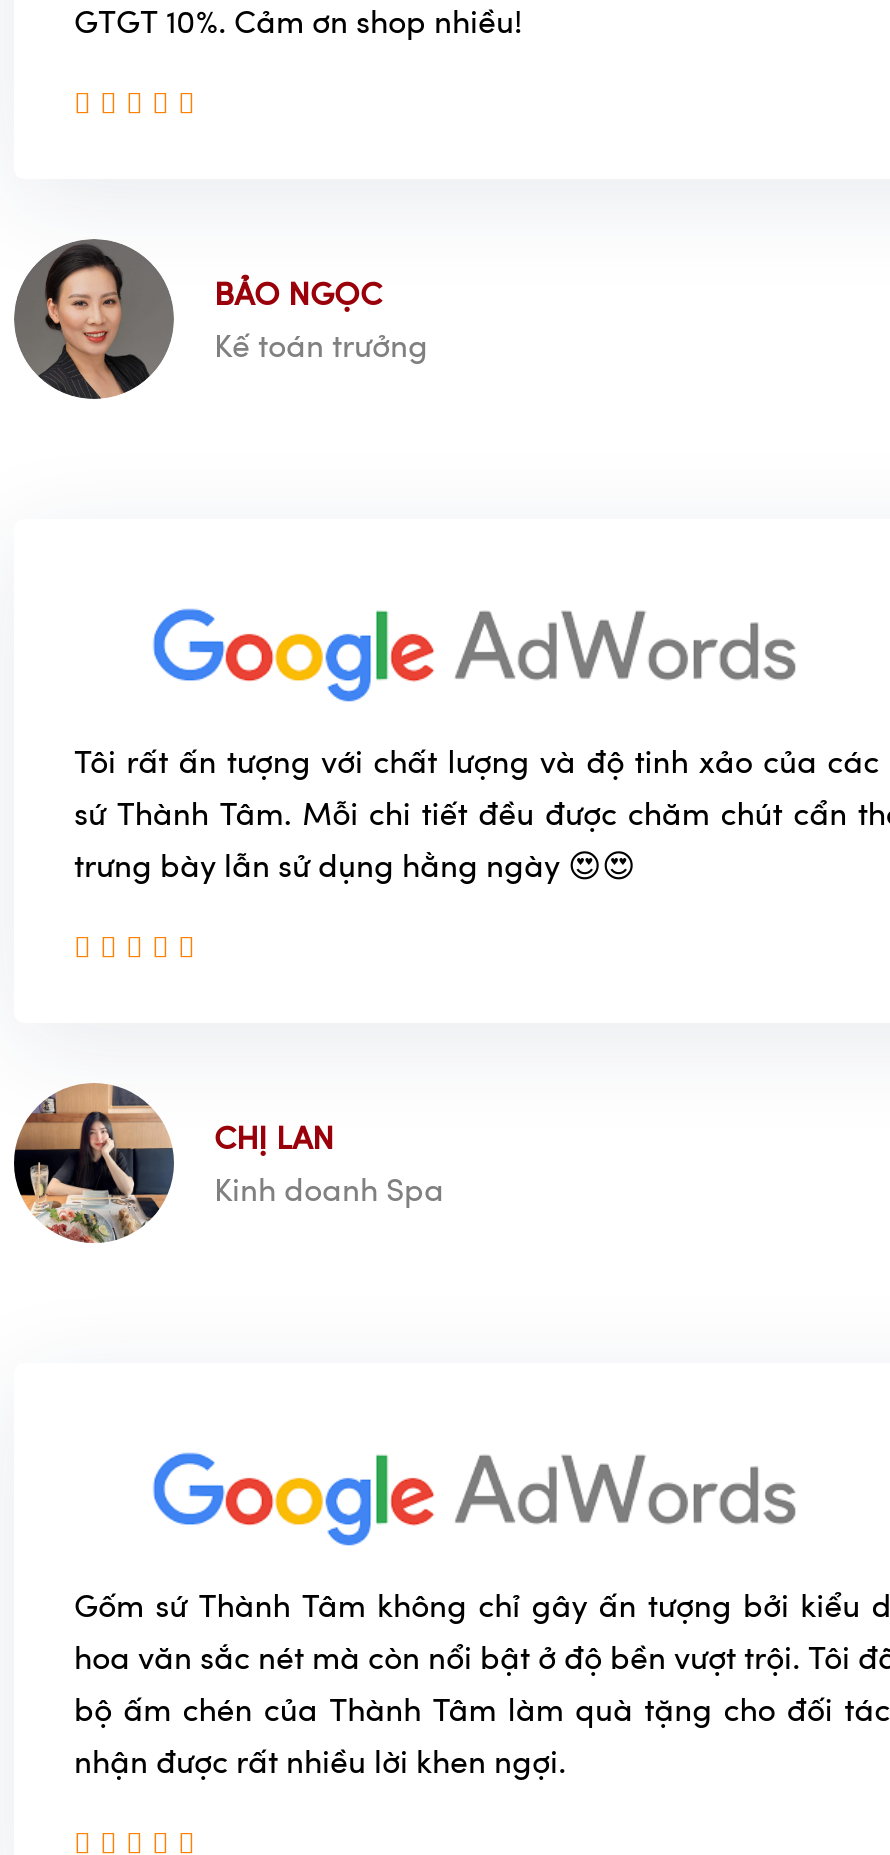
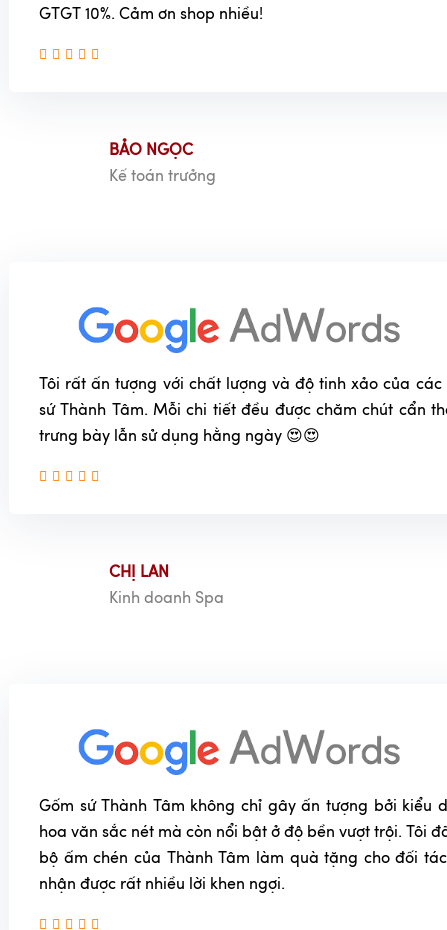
- [image]

- [image]
